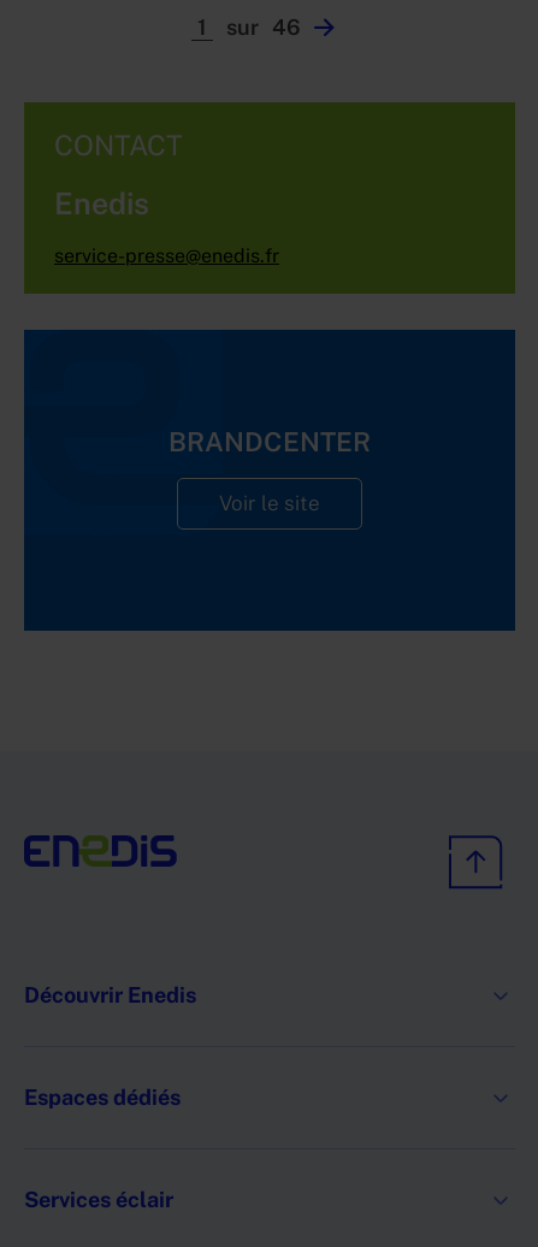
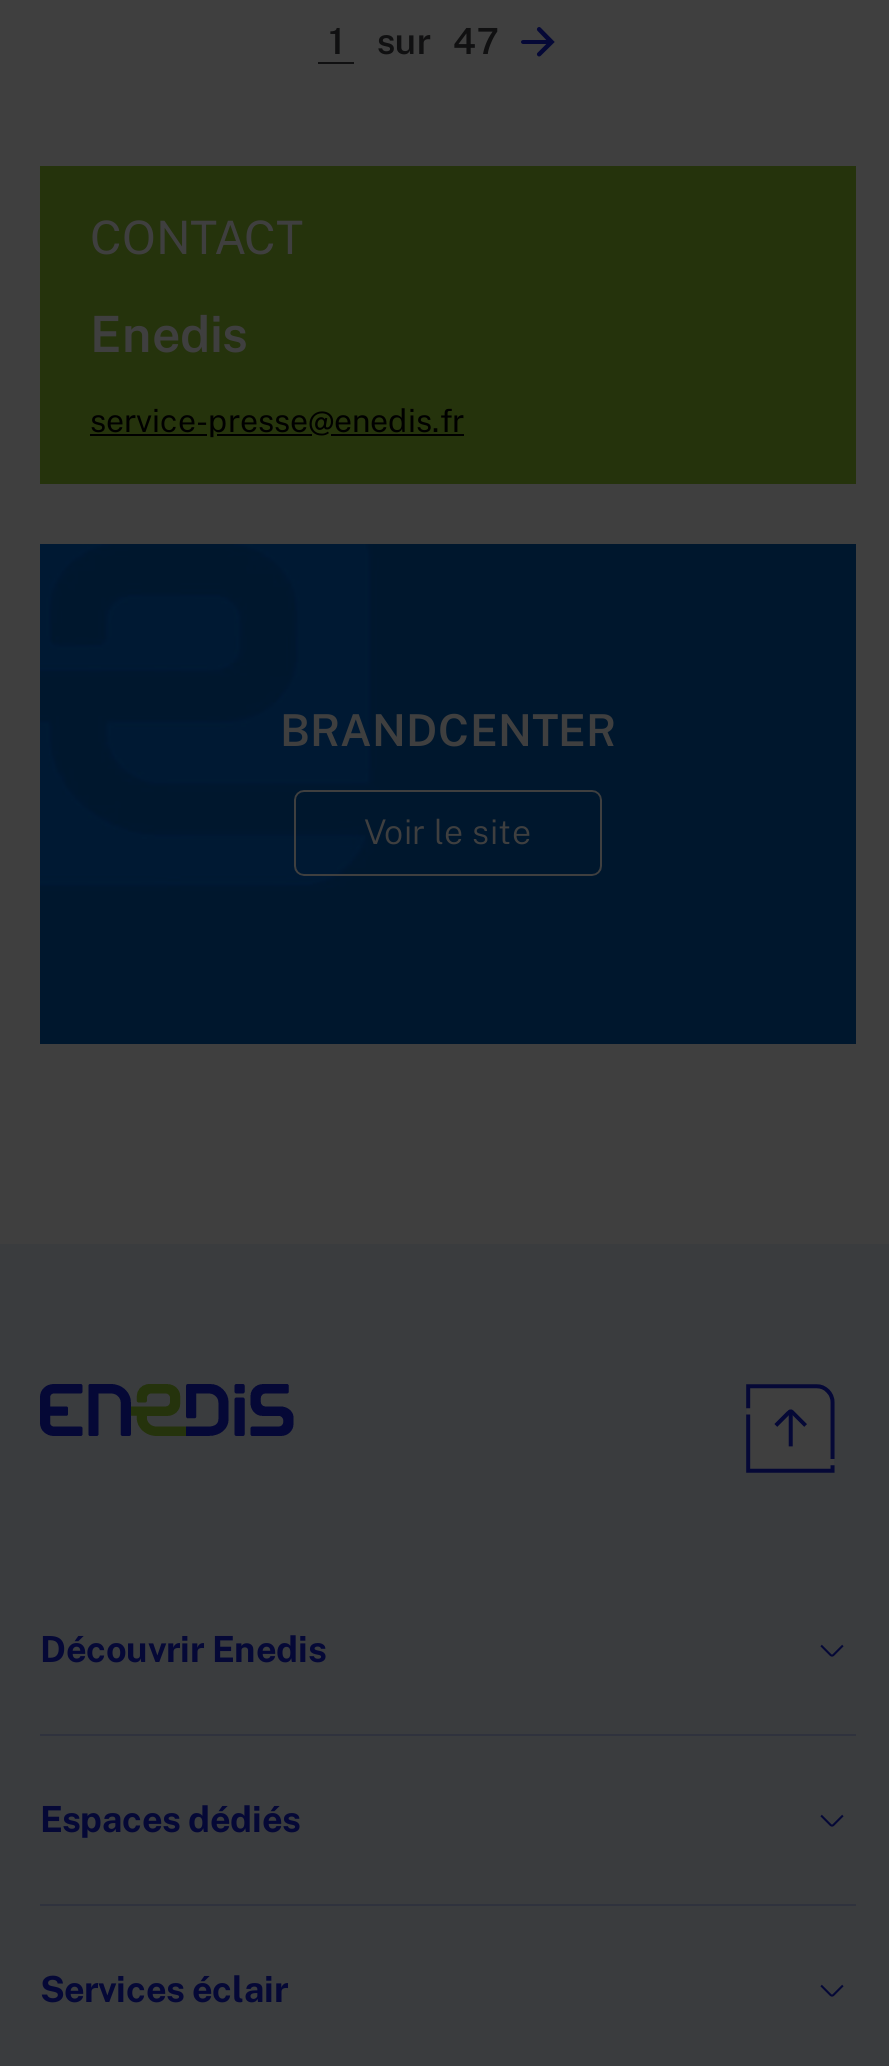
- sur 46
+ sur 47
